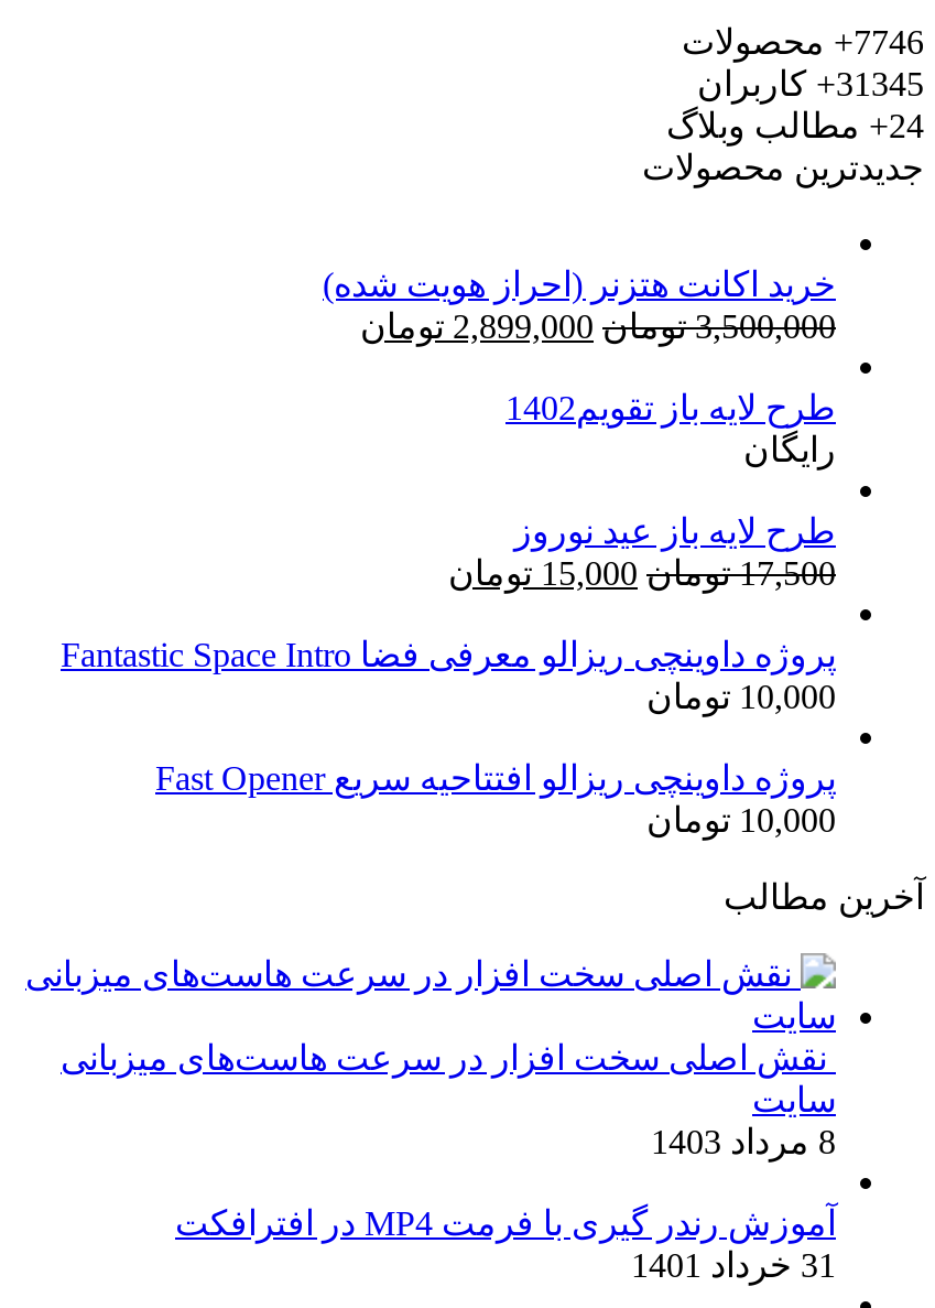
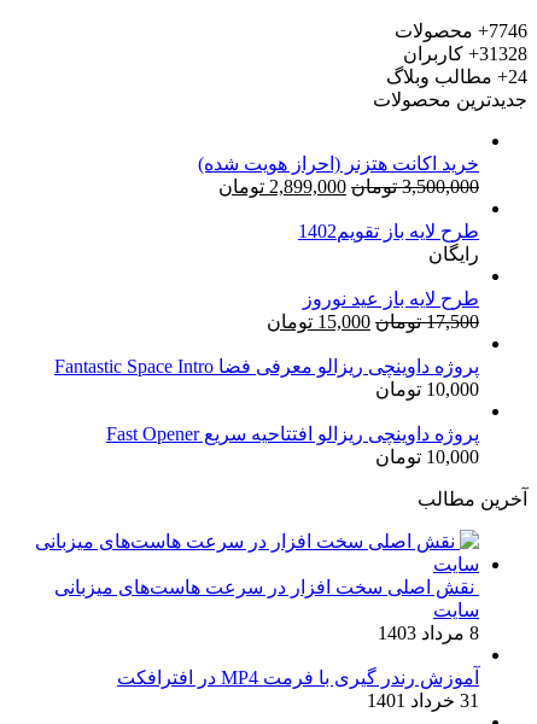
- 31345+ کاربران
+ 31328+ کاربران
